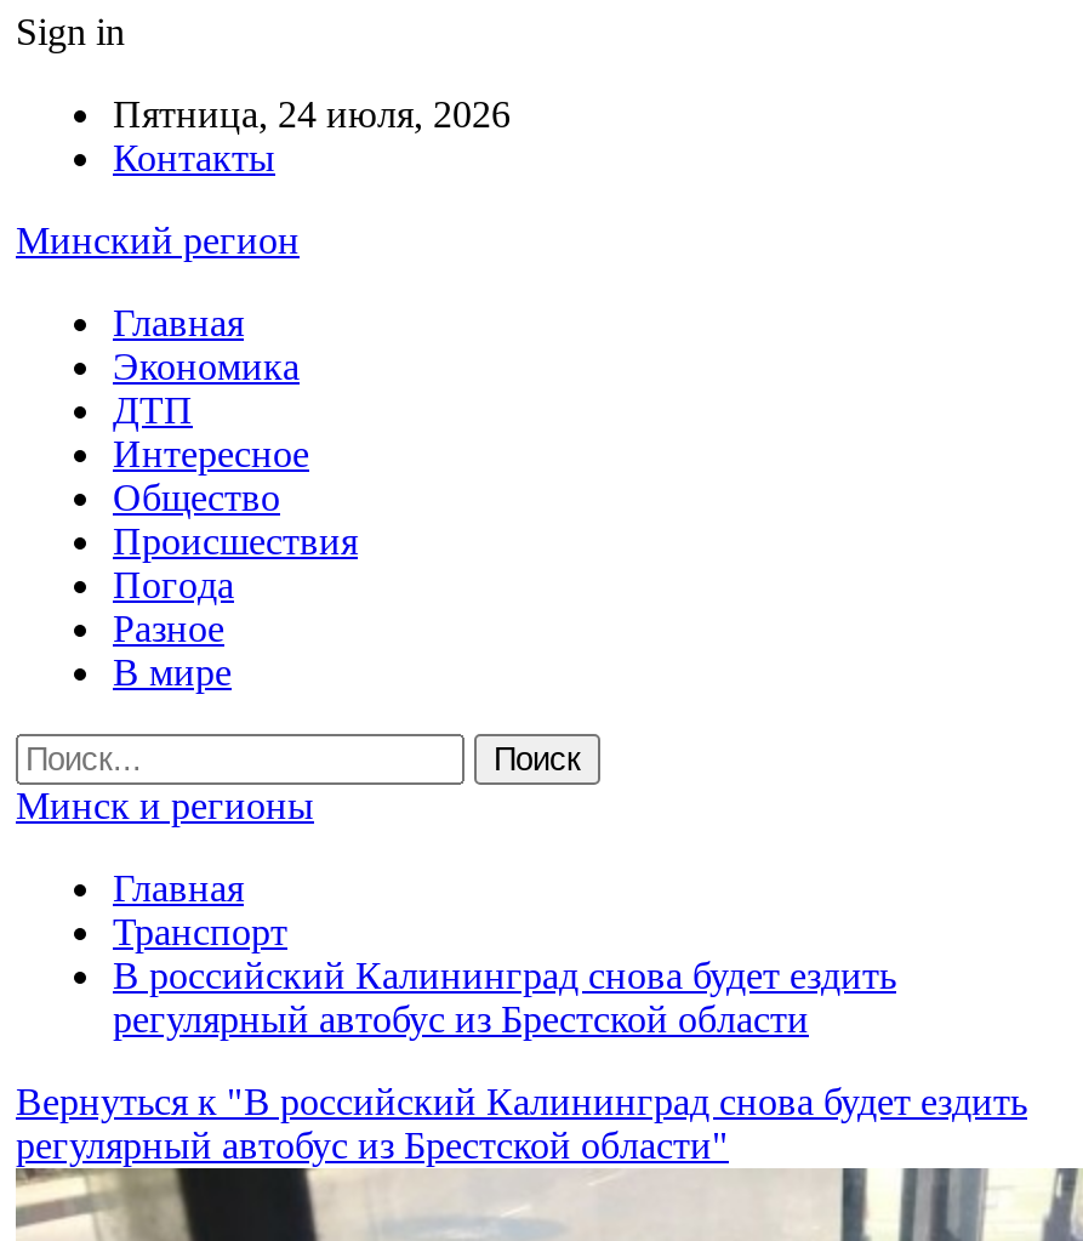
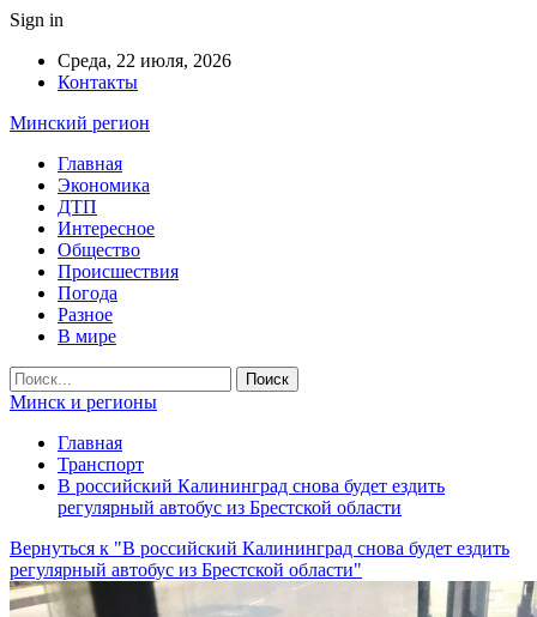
- Пятница, 24 июля, 2026
+ Среда, 22 июля, 2026
